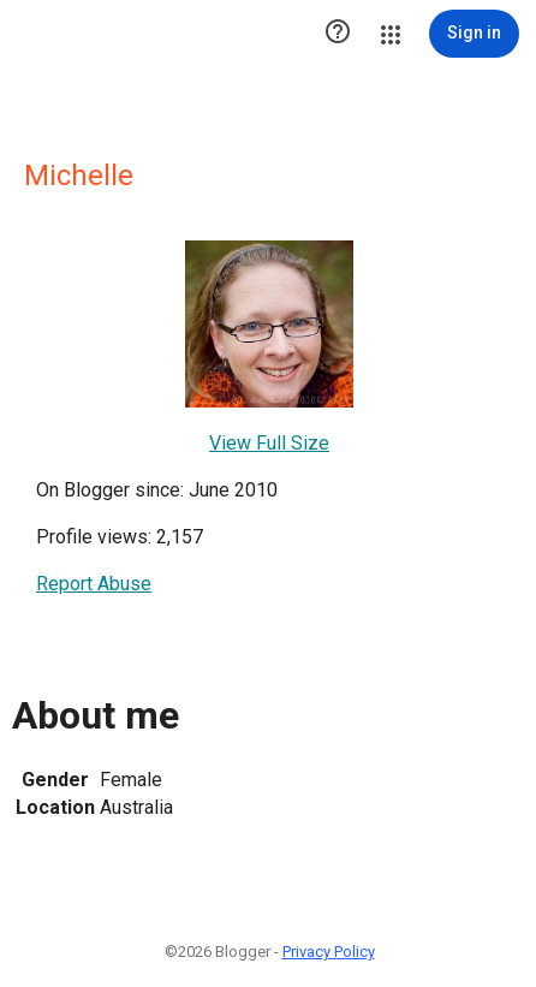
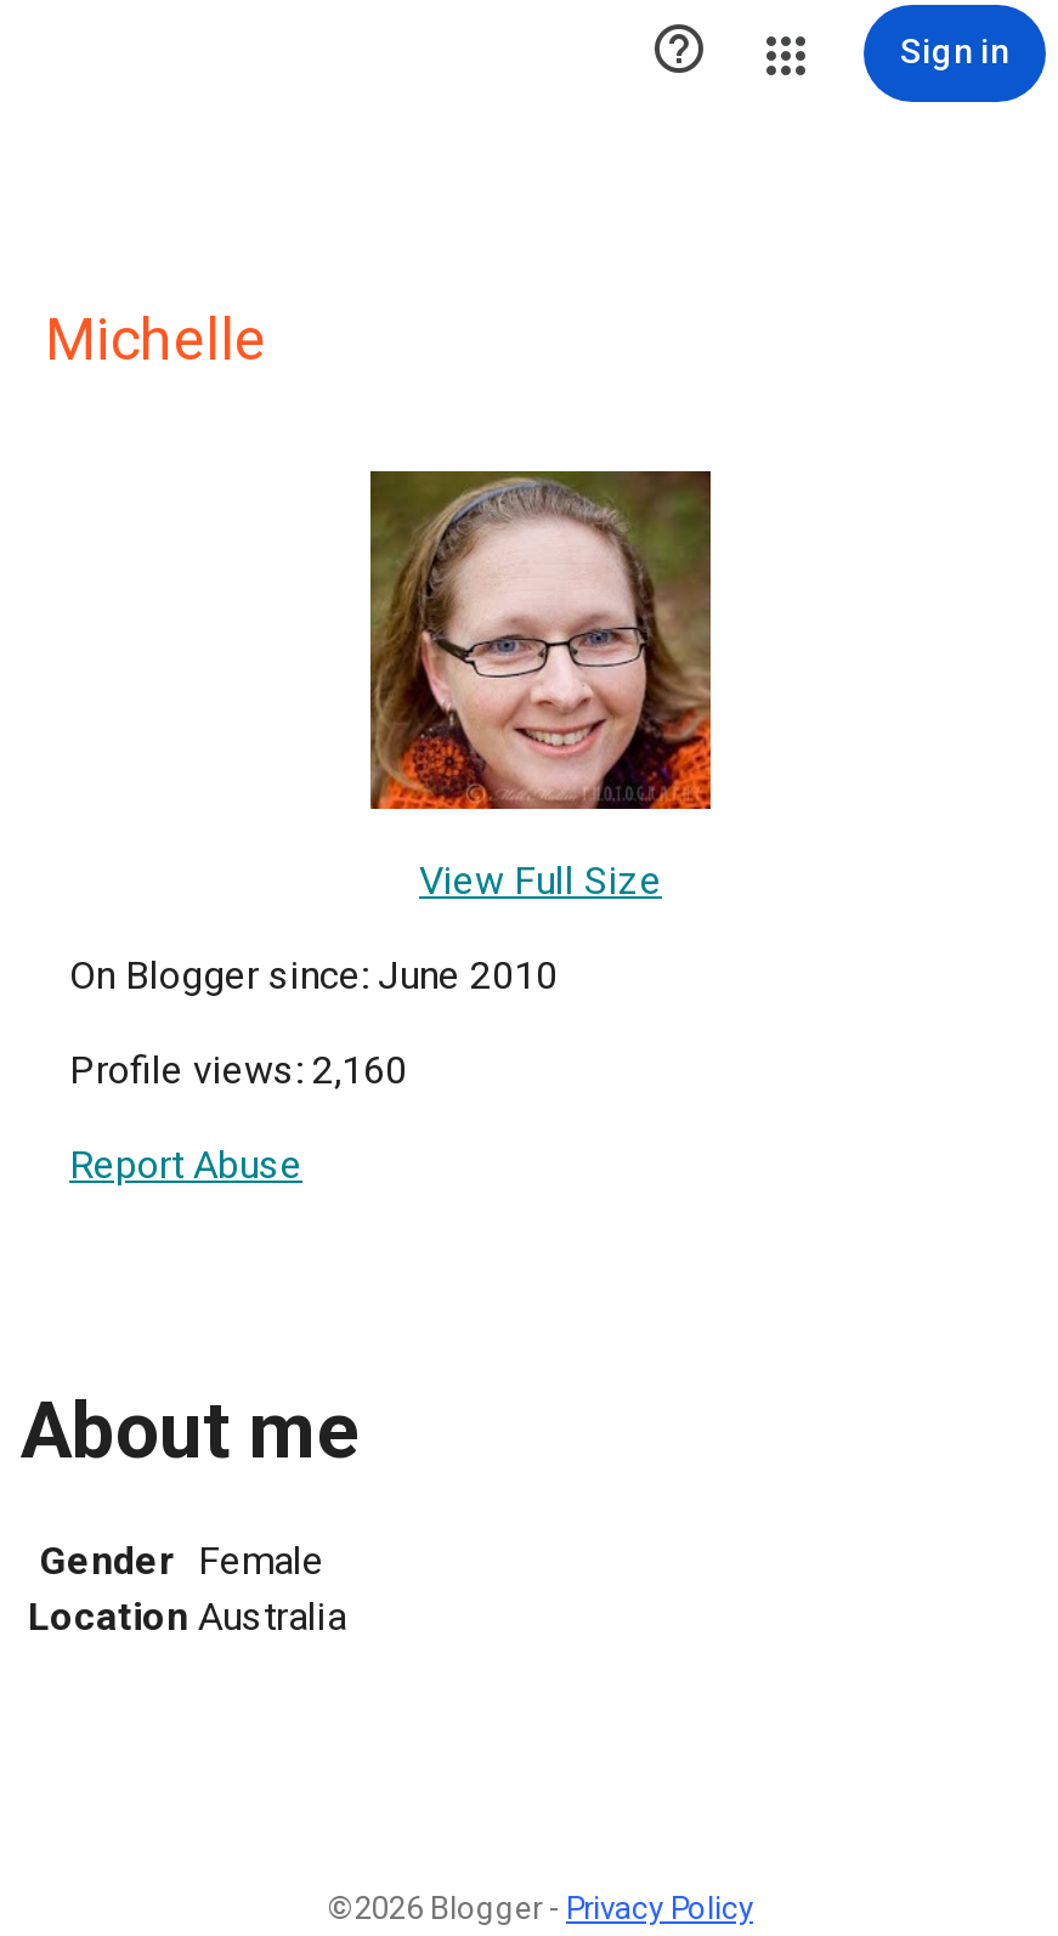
- Profile views: 2,157
+ Profile views: 2,160
